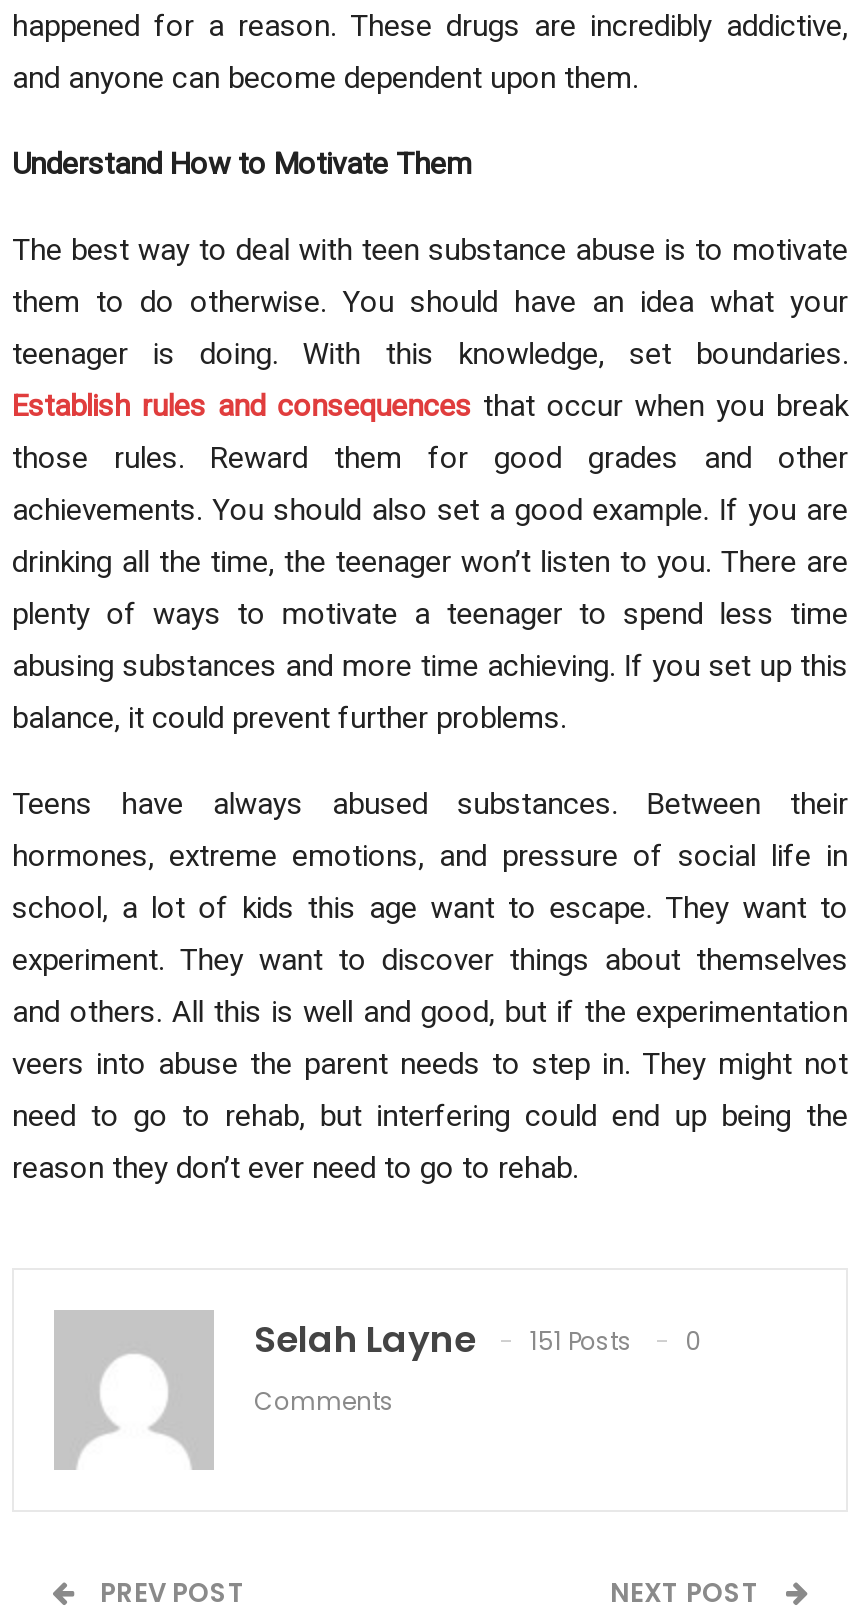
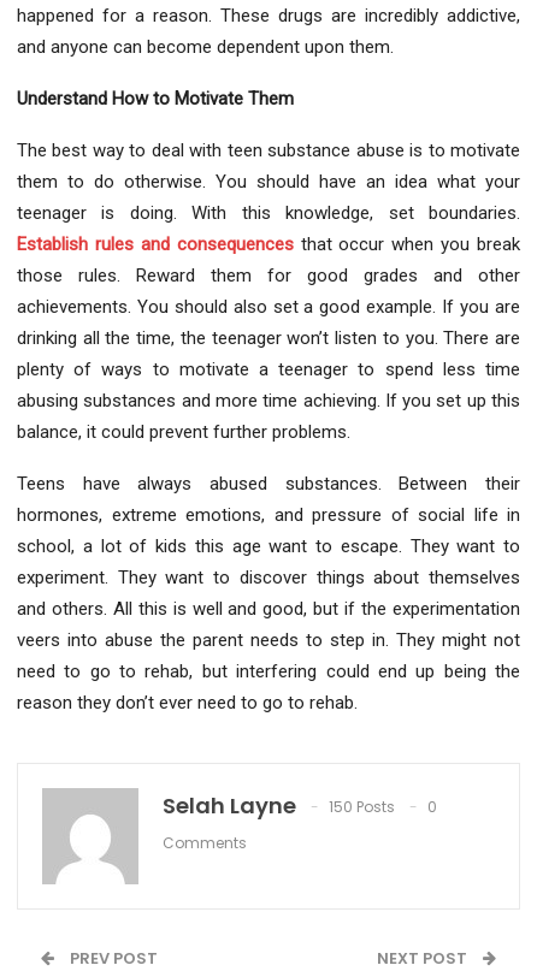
- Selah Layne 151 Posts 0
+ Selah Layne 150 Posts 0
